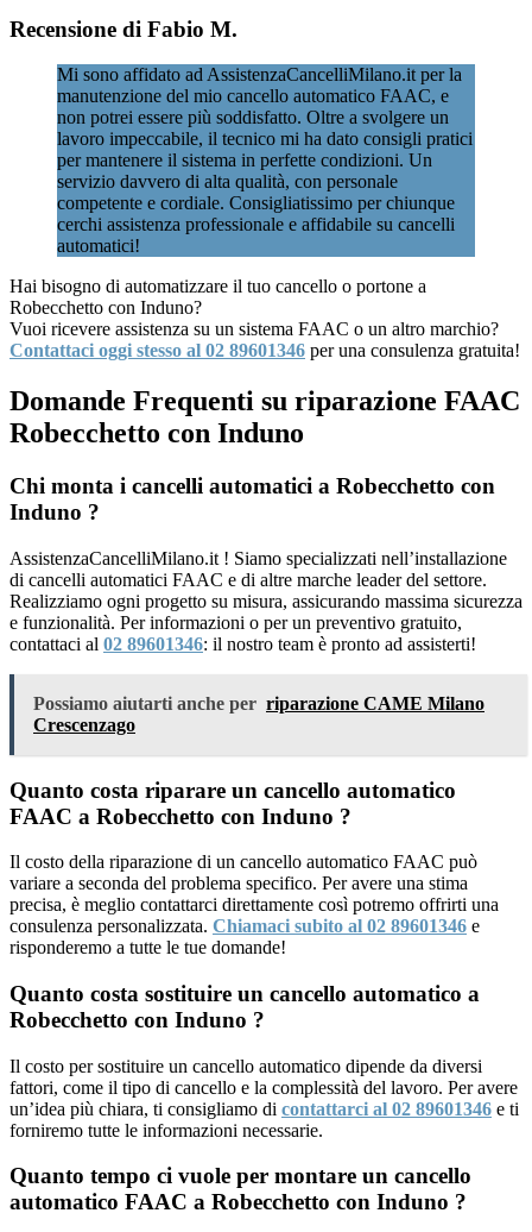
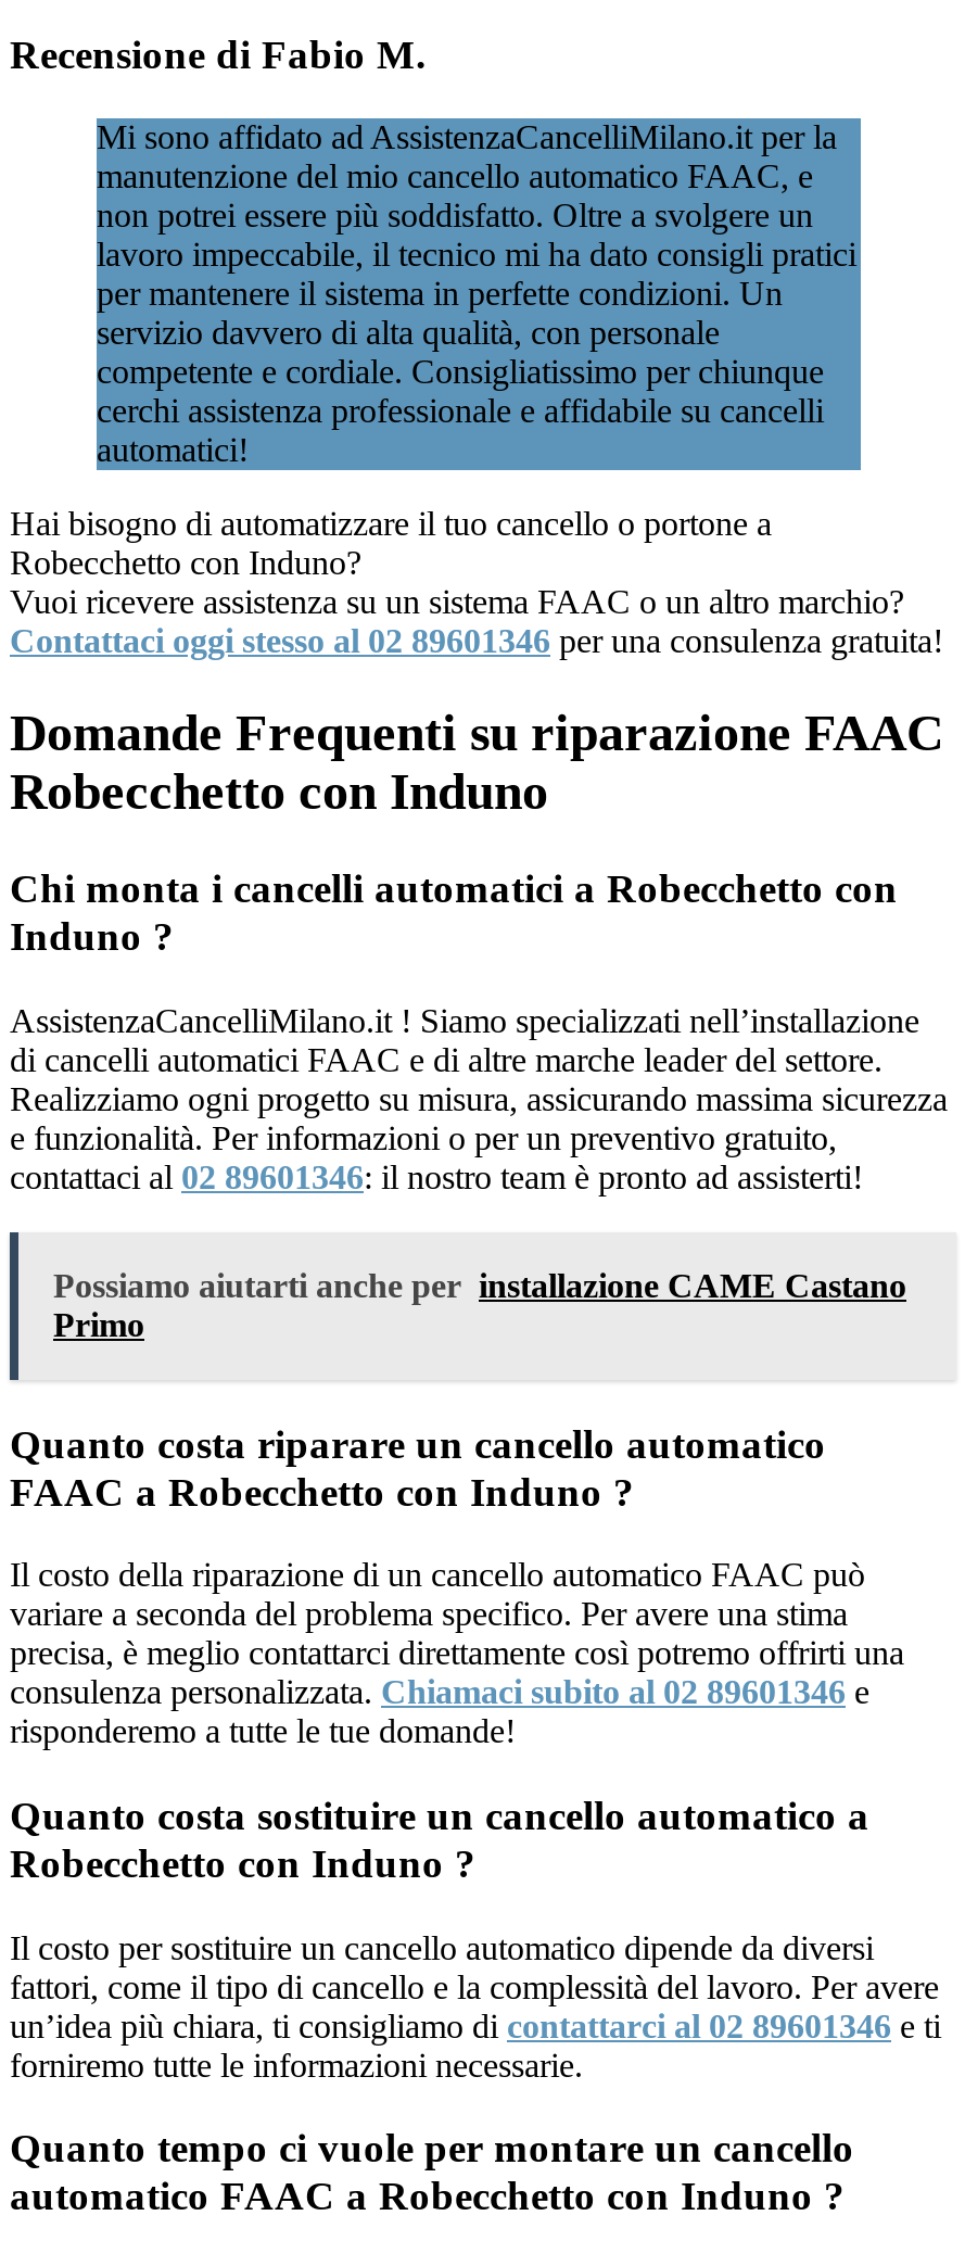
- Possiamo aiutarti anche per riparazione CAME Milano
- Crescenzago
+ Possiamo aiutarti anche per installazione CAME Castano
+ Primo
